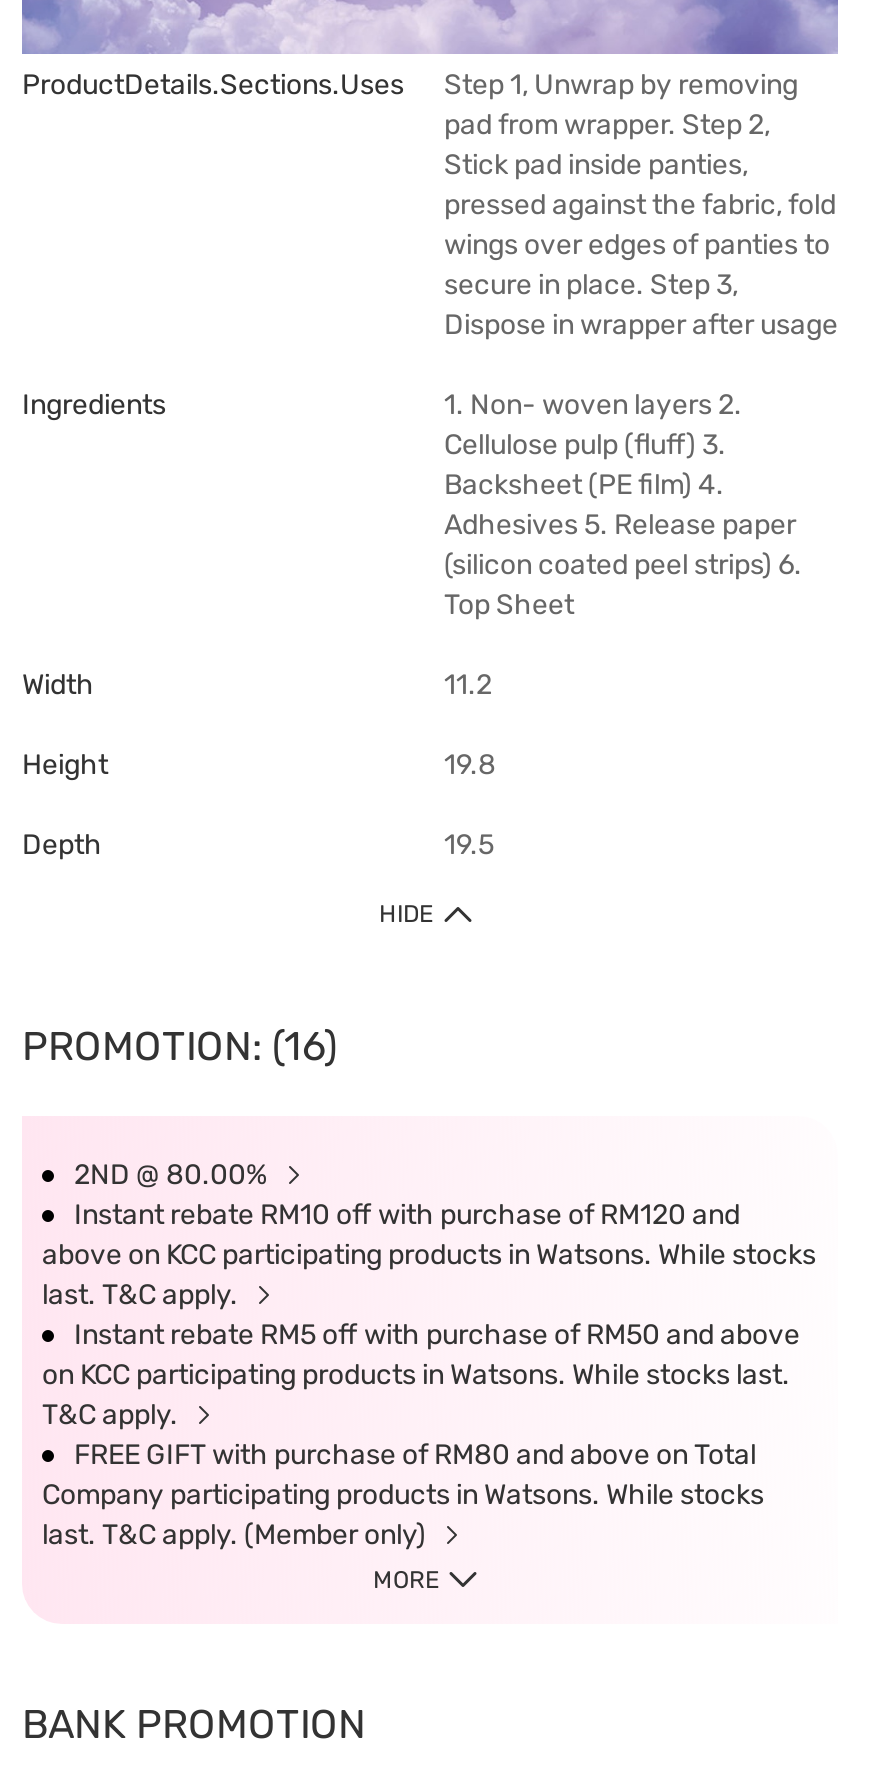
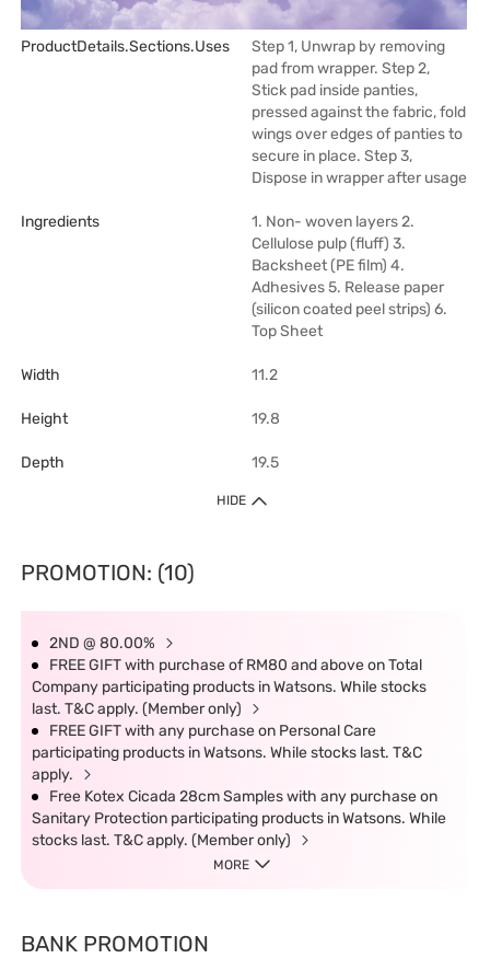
- PROMOTION: (16)
+ PROMOTION: (10)

- Instant rebate RM10 off with purchase of RM120 and
- above on KCC participating products in Watsons. While stocks
- last. T&C apply.
- Instant rebate RM5 off with purchase of RM50 and above
- on KCC participating products in Watsons. While stocks last.
- T&C apply.

moved up: FREE GIFT with purchase of RM80 and above on Total | Company participating products in Watsons. While stocks | last. T&C apply. (Member only)

+ FREE GIFT with any purchase on Personal Care
+ participating products in Watsons. While stocks last. T&C
+ apply.
+ Free Kotex Cicada 28cm Samples with any purchase on
+ Sanitary Protection participating products in Watsons. While
+ stocks last. T&C apply. (Member only)
